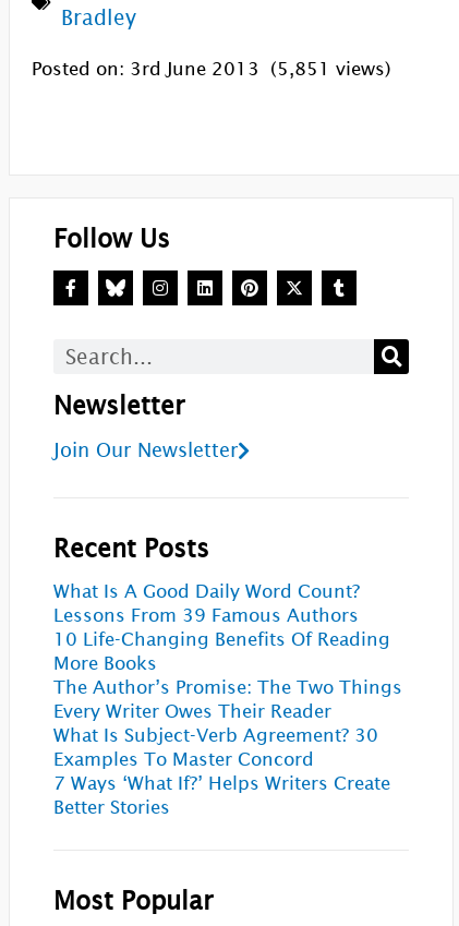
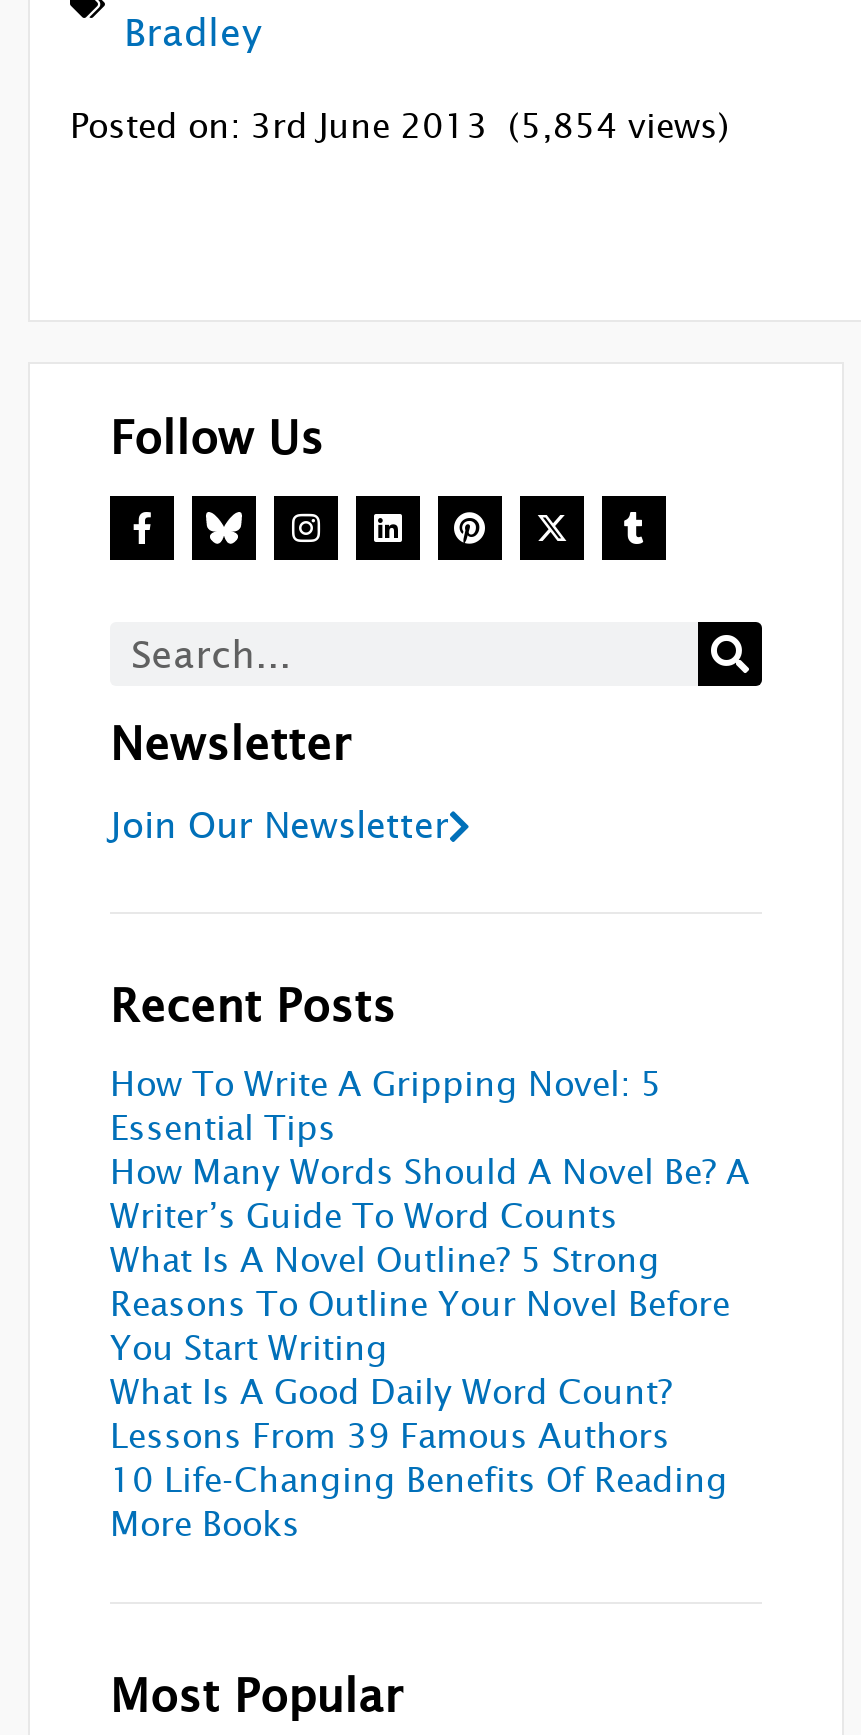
- Posted on: 3rd June 2013 (5,851 views)
+ Posted on: 3rd June 2013 (5,854 views)

+ How To Write A Gripping Novel: 5
+ Essential Tips
+ How Many Words Should A Novel Be? A
+ Writer’s Guide To Word Counts
+ What Is A Novel Outline? 5 Strong
+ Reasons To Outline Your Novel Before
+ You Start Writing

moved down: What Is A Good Daily Word Count? | Lessons From 39 Famous Authors | 10 Life-Changing Benefits Of Reading | More Books

- The Author’s Promise: The Two Things
- Every Writer Owes Their Reader
- What Is Subject-Verb Agreement? 30
- Examples To Master Concord
- 7 Ways ‘What If?’ Helps Writers Create
- Better Stories
